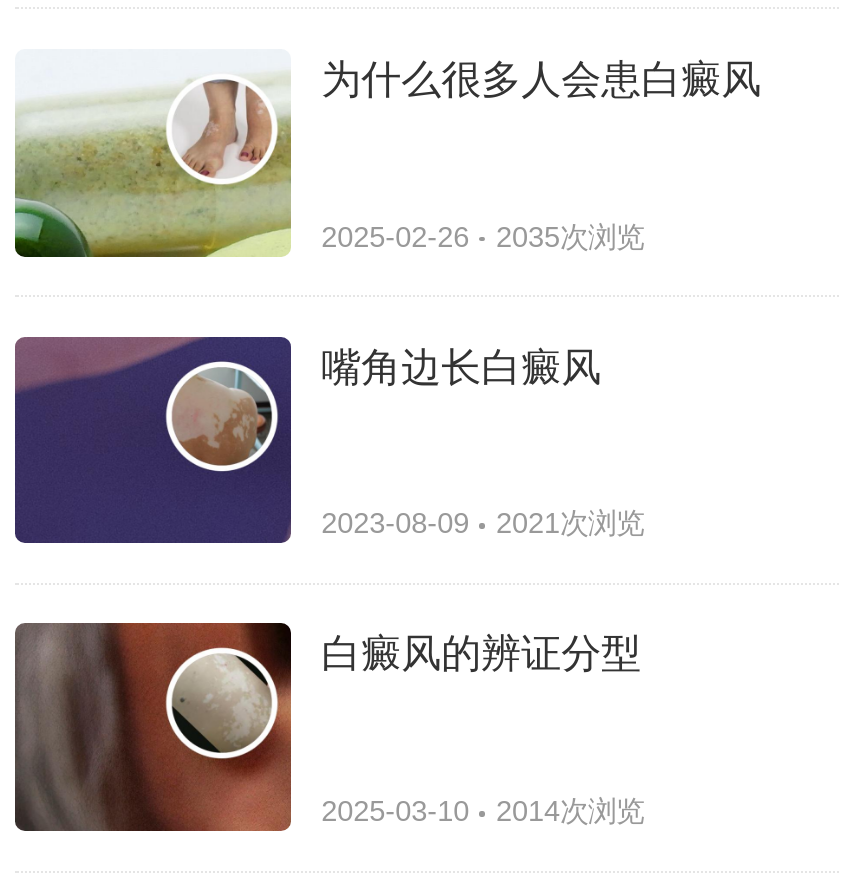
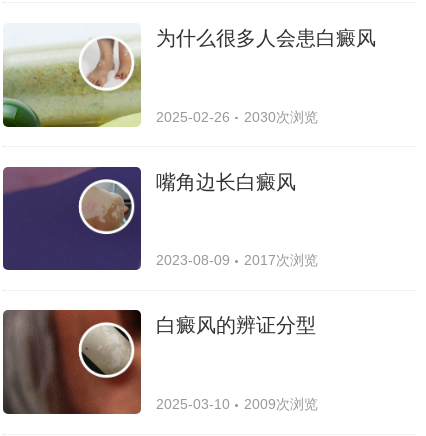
- 2025-02-26 2035次浏览
+ 2025-02-26 2030次浏览

- 2023-08-09 2021次浏览
+ 2023-08-09 2017次浏览

- 2025-03-10 2014次浏览
+ 2025-03-10 2009次浏览
